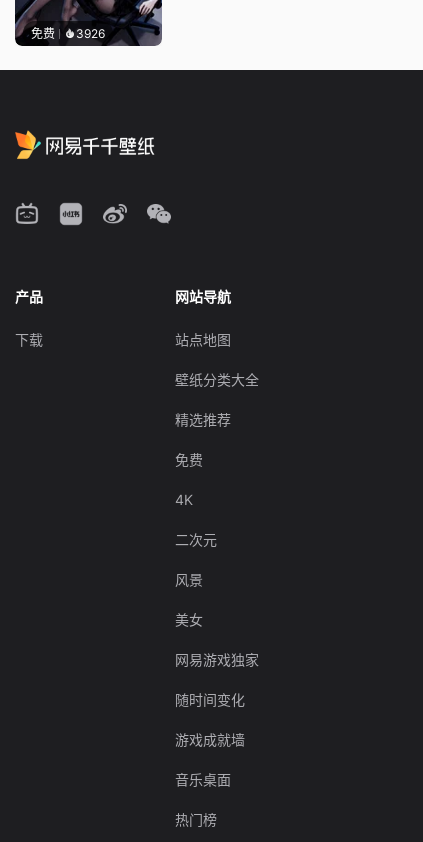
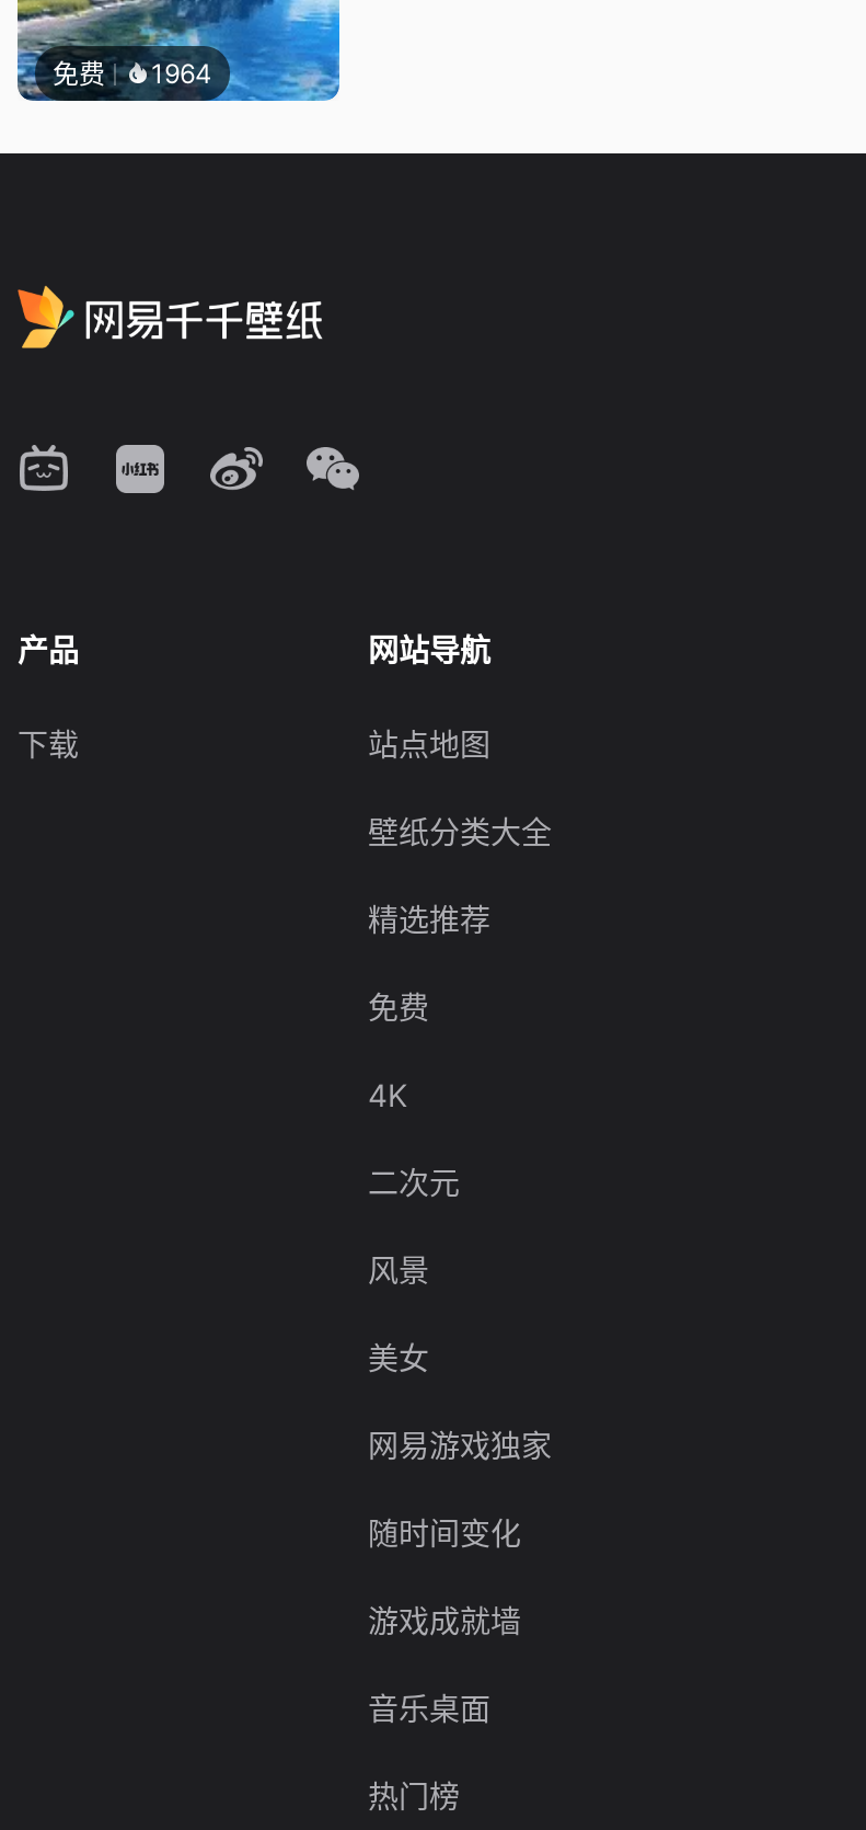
- 免费 3926
+ 免费 1964
